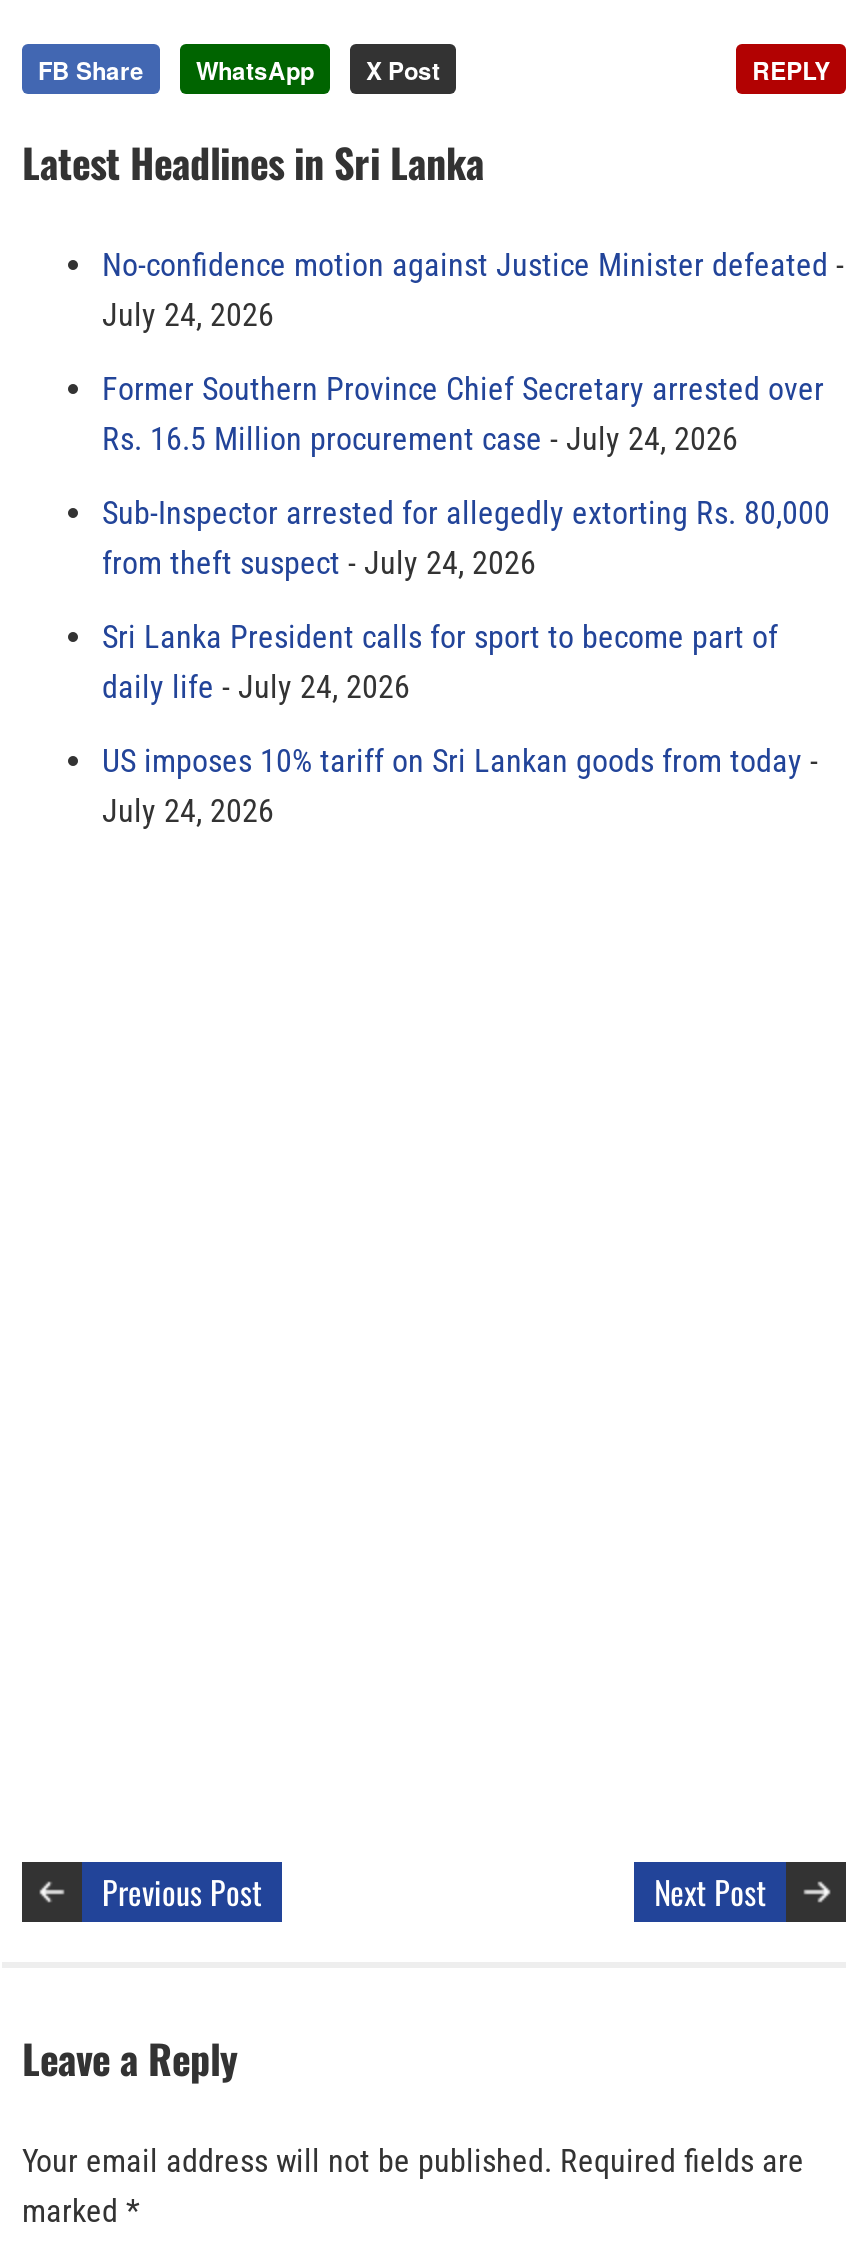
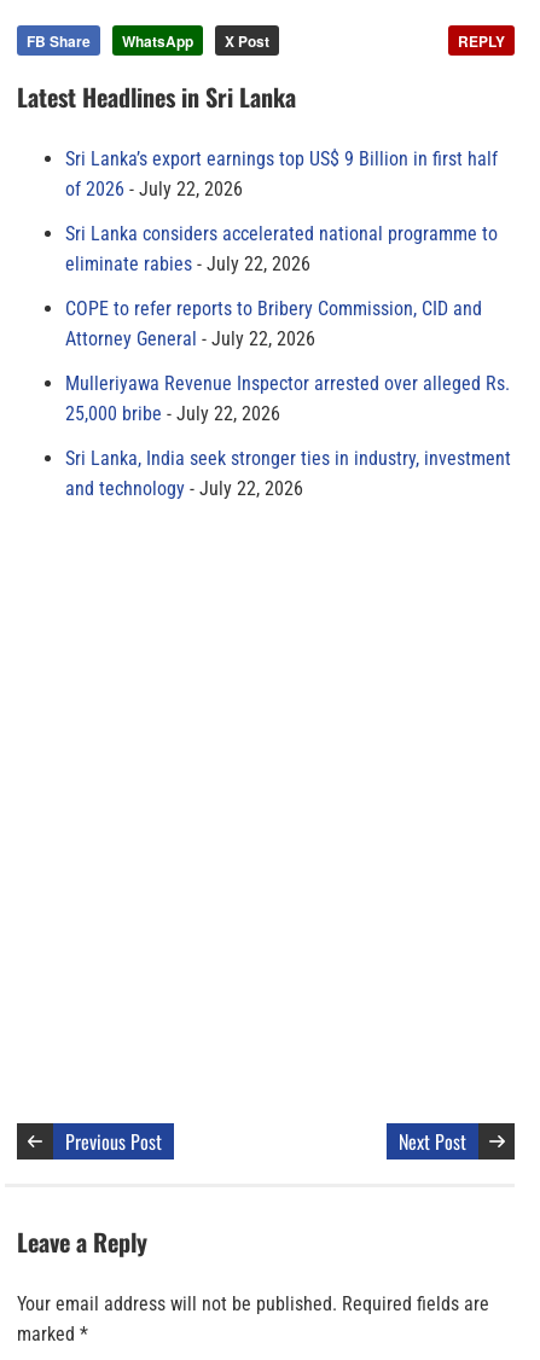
- No-confidence motion against Justice Minister defeated
- July 24, 2026
+ Sri Lanka’s export earnings top US$ 9 Billion in first half
+ of 2026
+ July 22, 2026

- Former Southern Province Chief Secretary arrested over
- Rs. 16.5 Million procurement case
- July 24, 2026
+ Sri Lanka considers accelerated national programme to
+ eliminate rabies
+ July 22, 2026

- Sub-Inspector arrested for allegedly extorting Rs. 80,000
- from theft suspect
- July 24, 2026
+ COPE to refer reports to Bribery Commission, CID and
+ Attorney General
+ July 22, 2026

- Sri Lanka President calls for sport to become part of
- daily life
- July 24, 2026
+ Mulleriyawa Revenue Inspector arrested over alleged Rs.
+ 25,000 bribe
+ July 22, 2026

- US imposes 10% tariff on Sri Lankan goods from today
- July 24, 2026
+ Sri Lanka, India seek stronger ties in industry, investment
+ and technology
+ July 22, 2026
